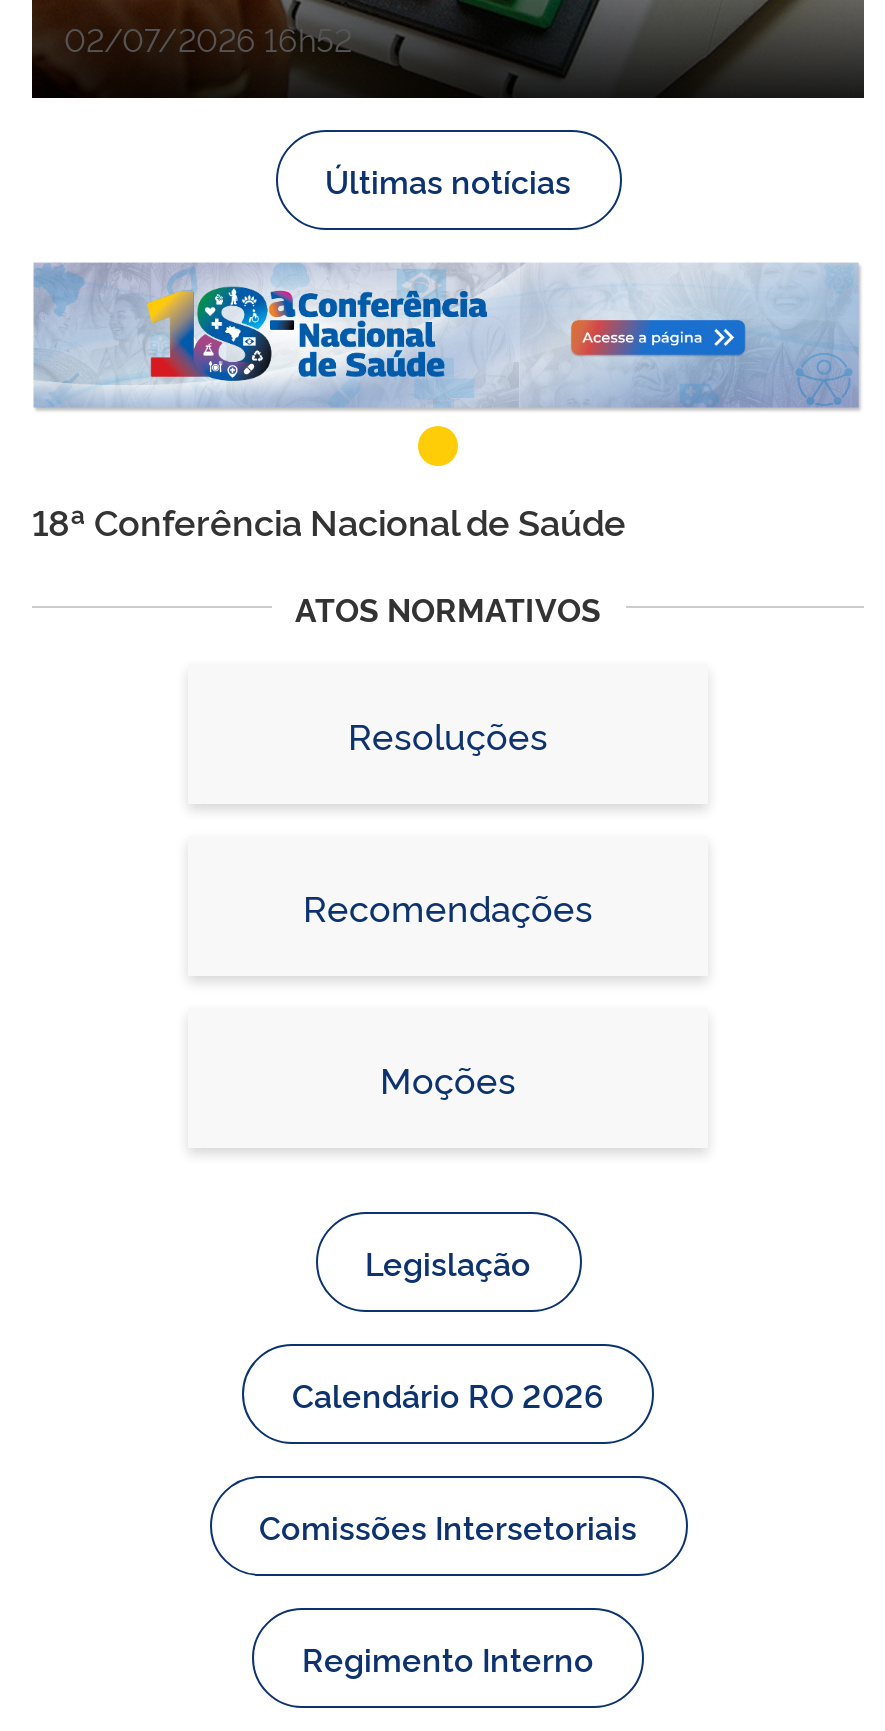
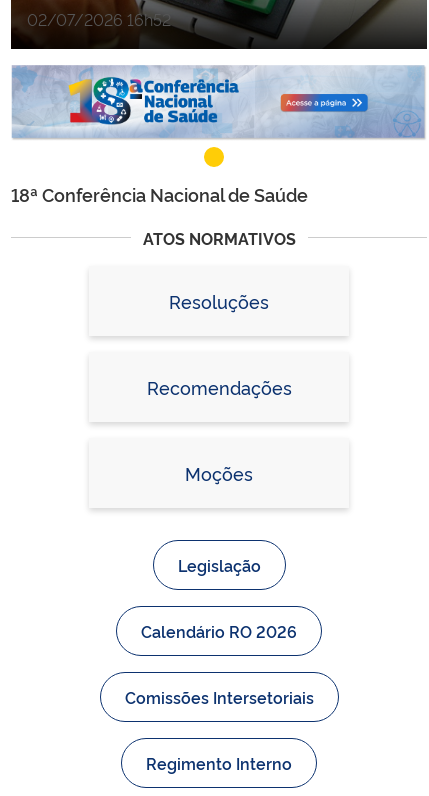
- Últimas notícias
